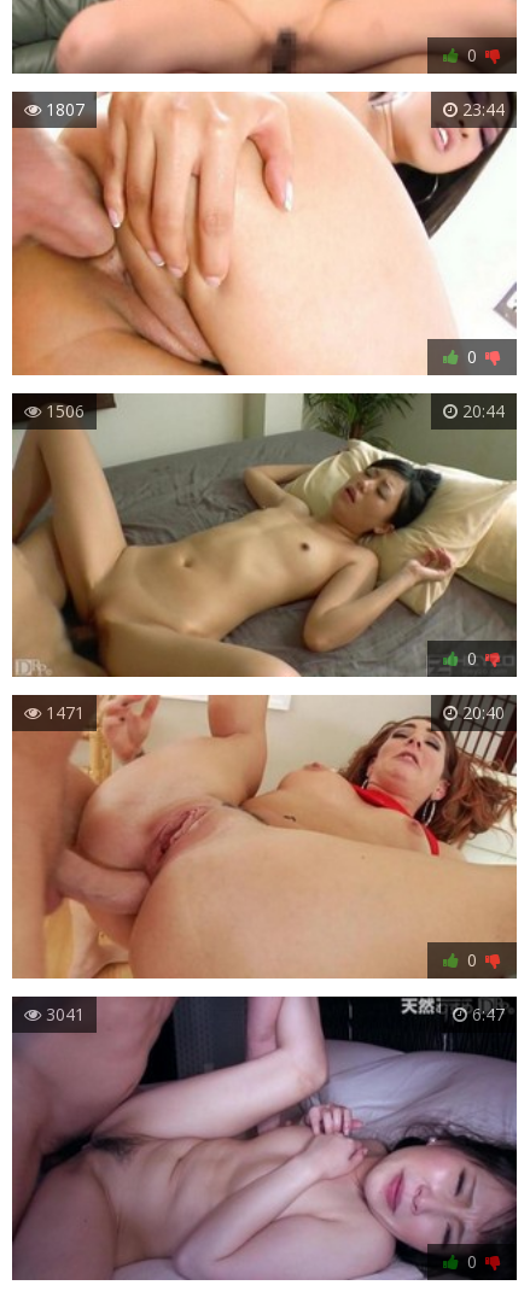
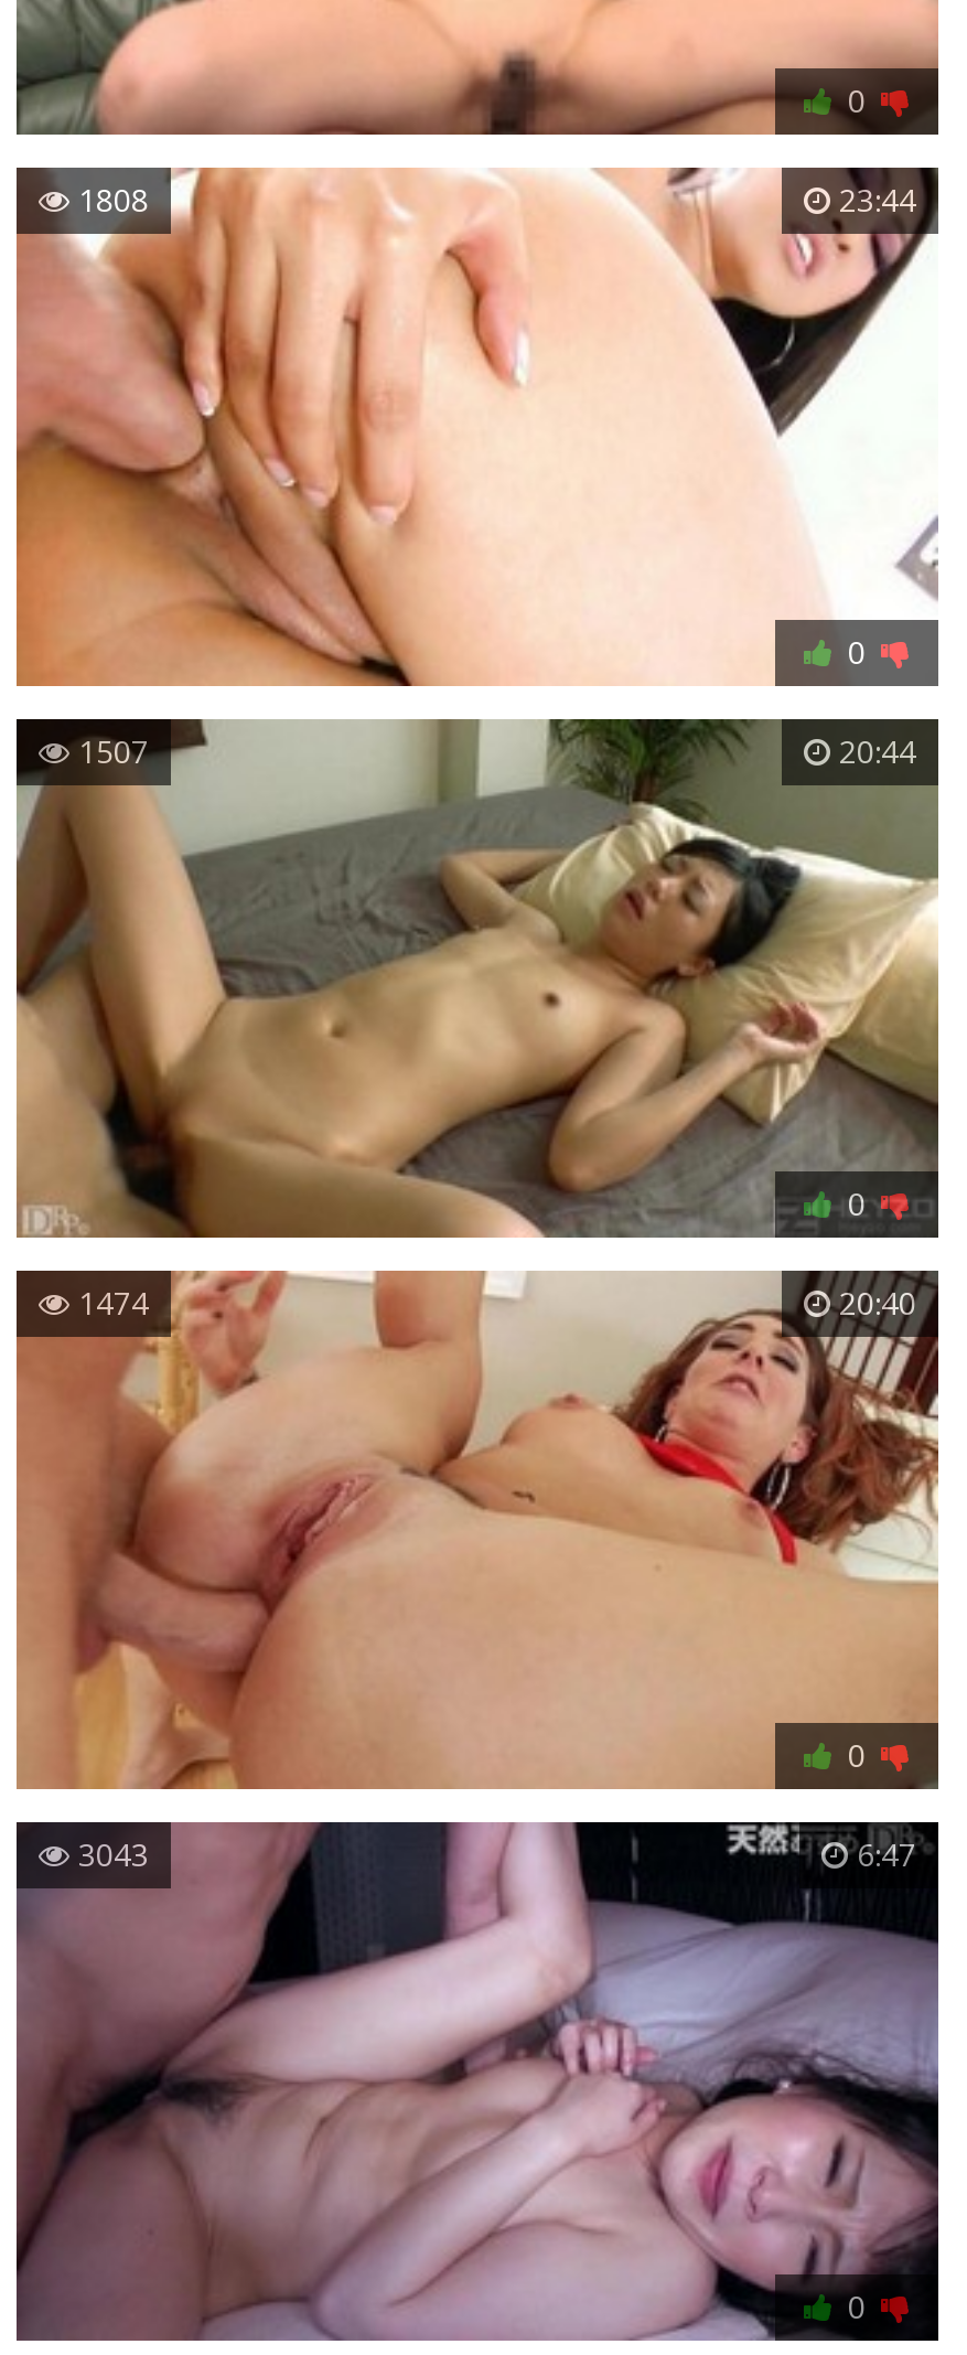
- 1807
+ 1808

- 1506
+ 1507

- 1471
+ 1474

- 3041
+ 3043
